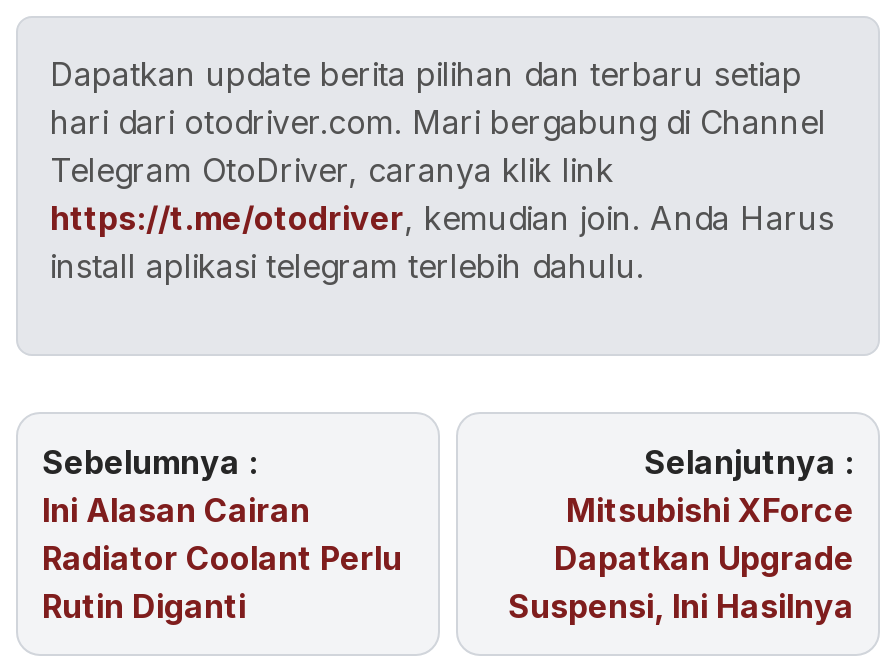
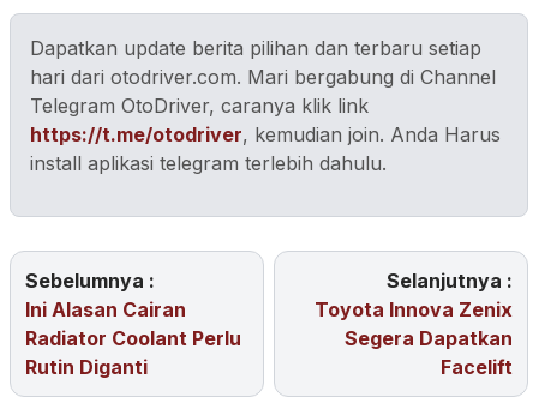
- Mitsubishi XForce
- Dapatkan Upgrade
- Suspensi, Ini Hasilnya
+ Toyota Innova Zenix
+ Segera Dapatkan
+ Facelift
